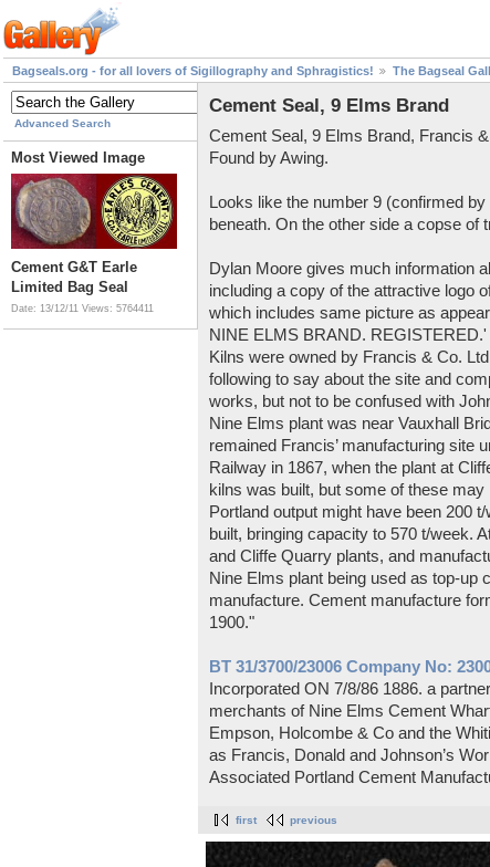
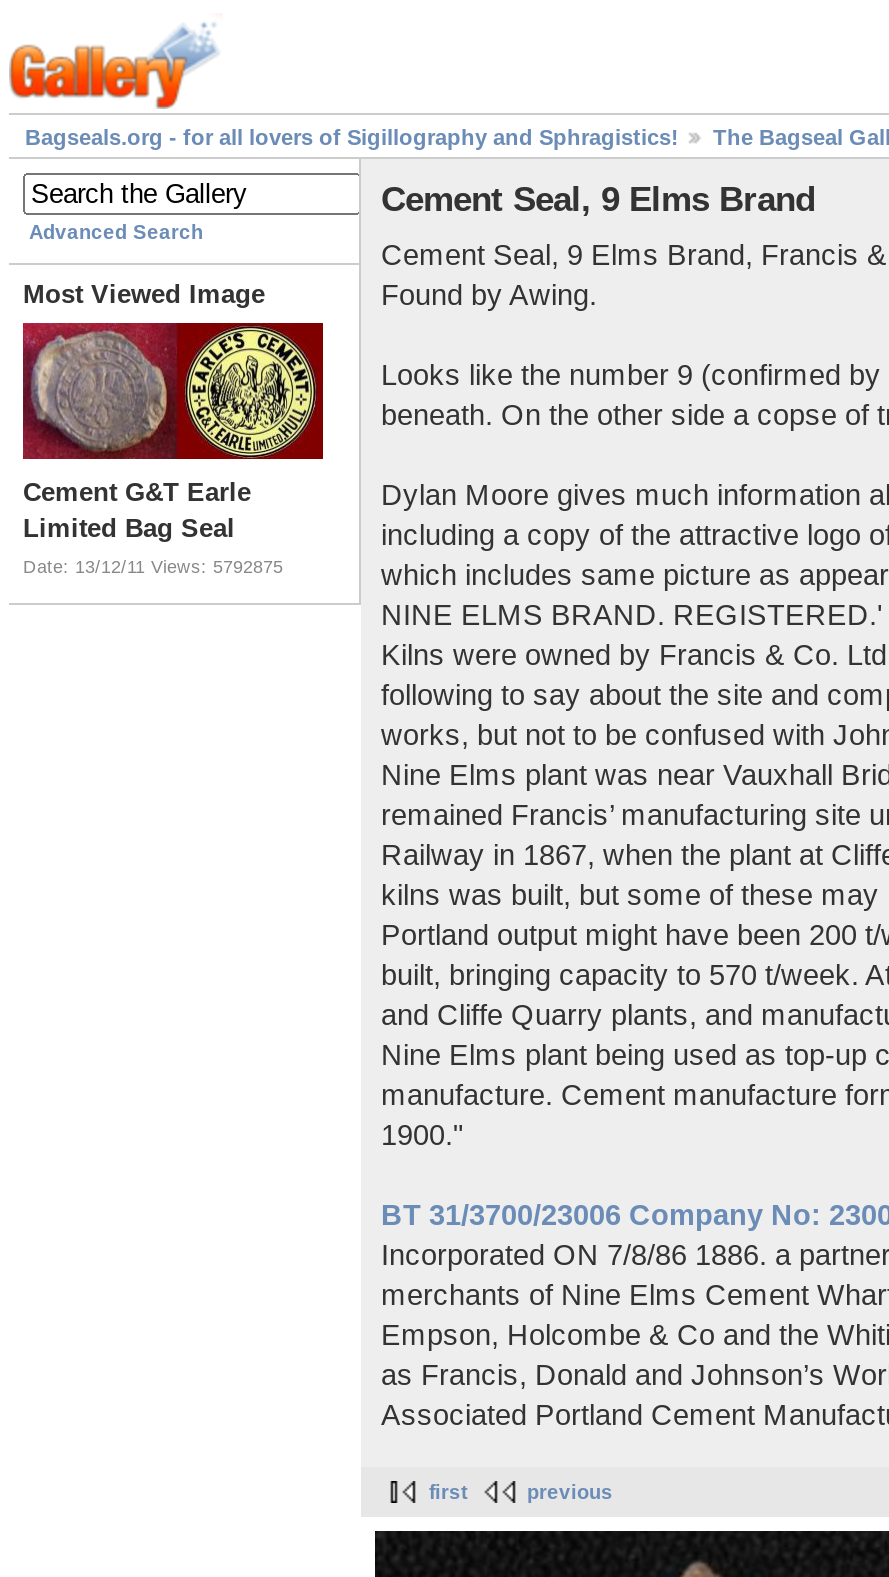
- Date: 13/12/11 Views: 5764411
+ Date: 13/12/11 Views: 5792875
